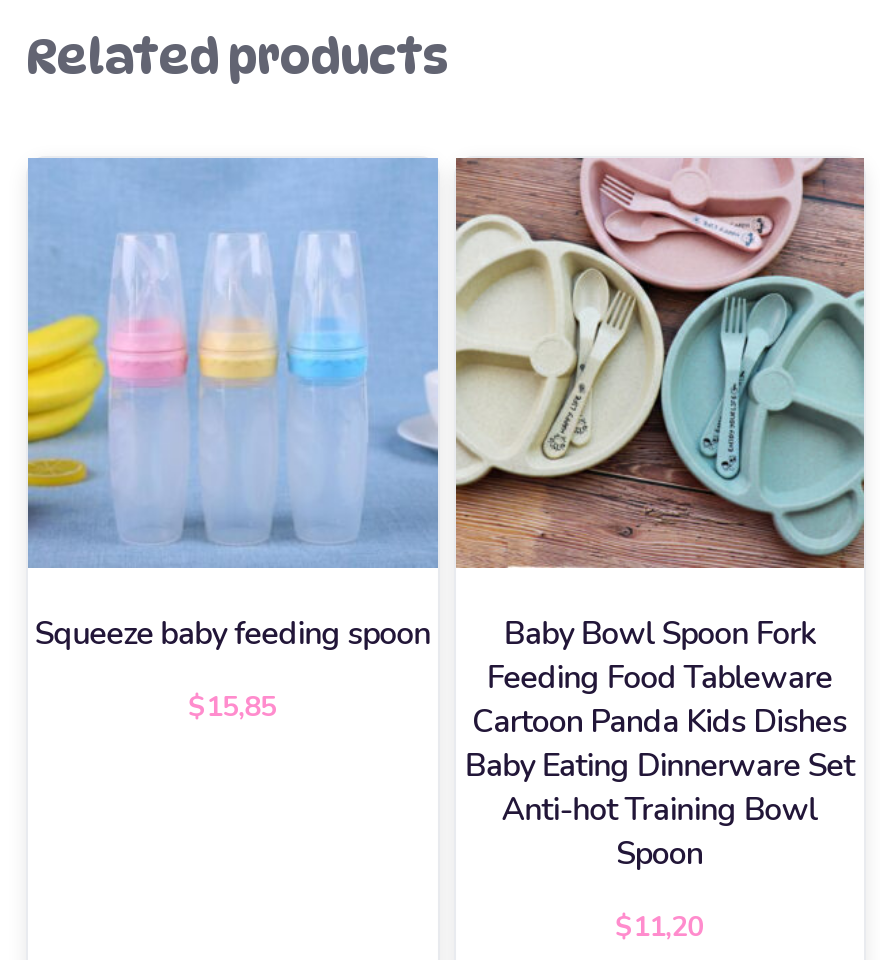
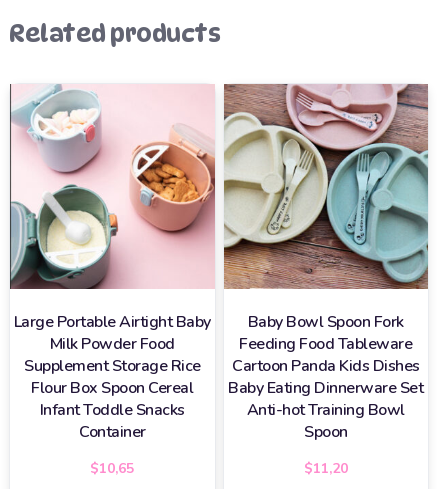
- [image]
- Squeeze baby feeding spoon
+ [image]
+ Large Portable Airtight Baby
+ Milk Powder Food
+ Supplement Storage Rice
+ Flour Box Spoon Cereal
+ Infant Toddle Snacks
+ Container

- $15,85
+ $10,65
